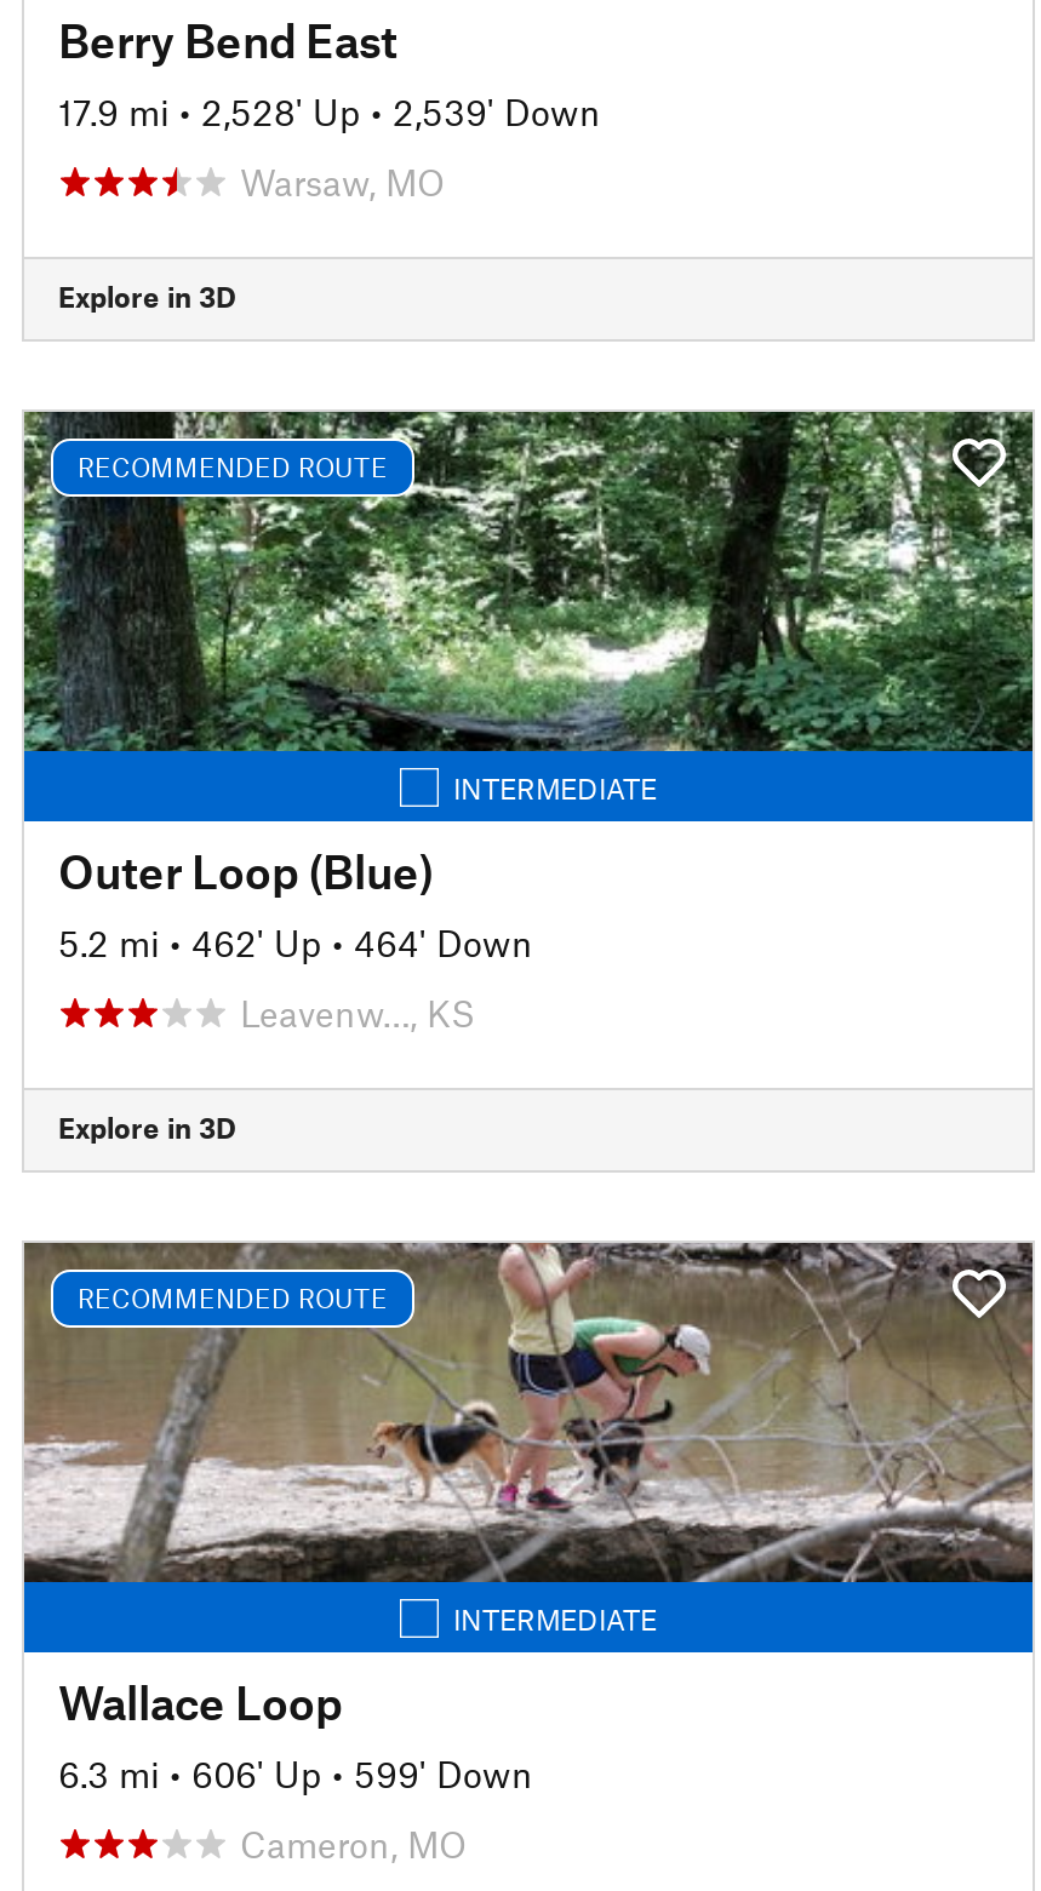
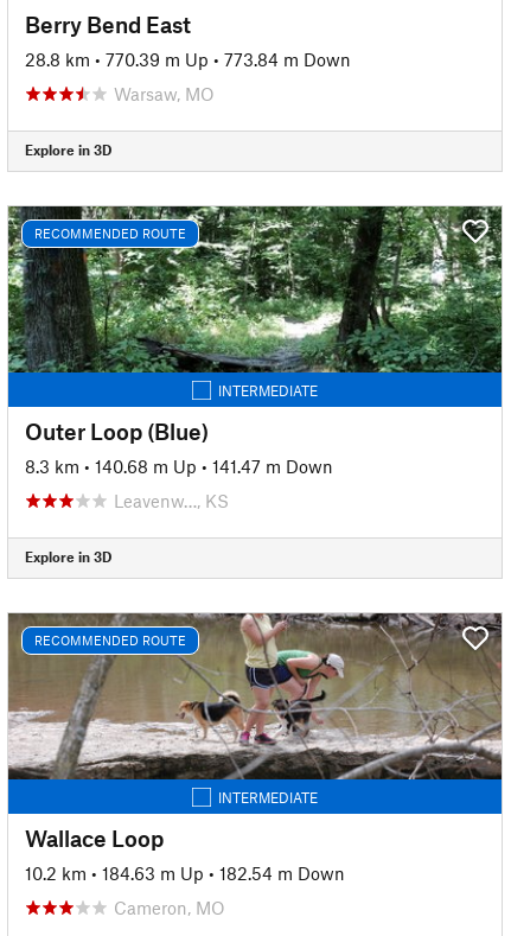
- 17.9 mi • 2,528' Up • 2,539' Down
+ 28.8 km • 770.39 m Up • 773.84 m Down

- 5.2 mi • 462' Up • 464' Down
+ 8.3 km • 140.68 m Up • 141.47 m Down

- 6.3 mi • 606' Up • 599' Down
+ 10.2 km • 184.63 m Up • 182.54 m Down
